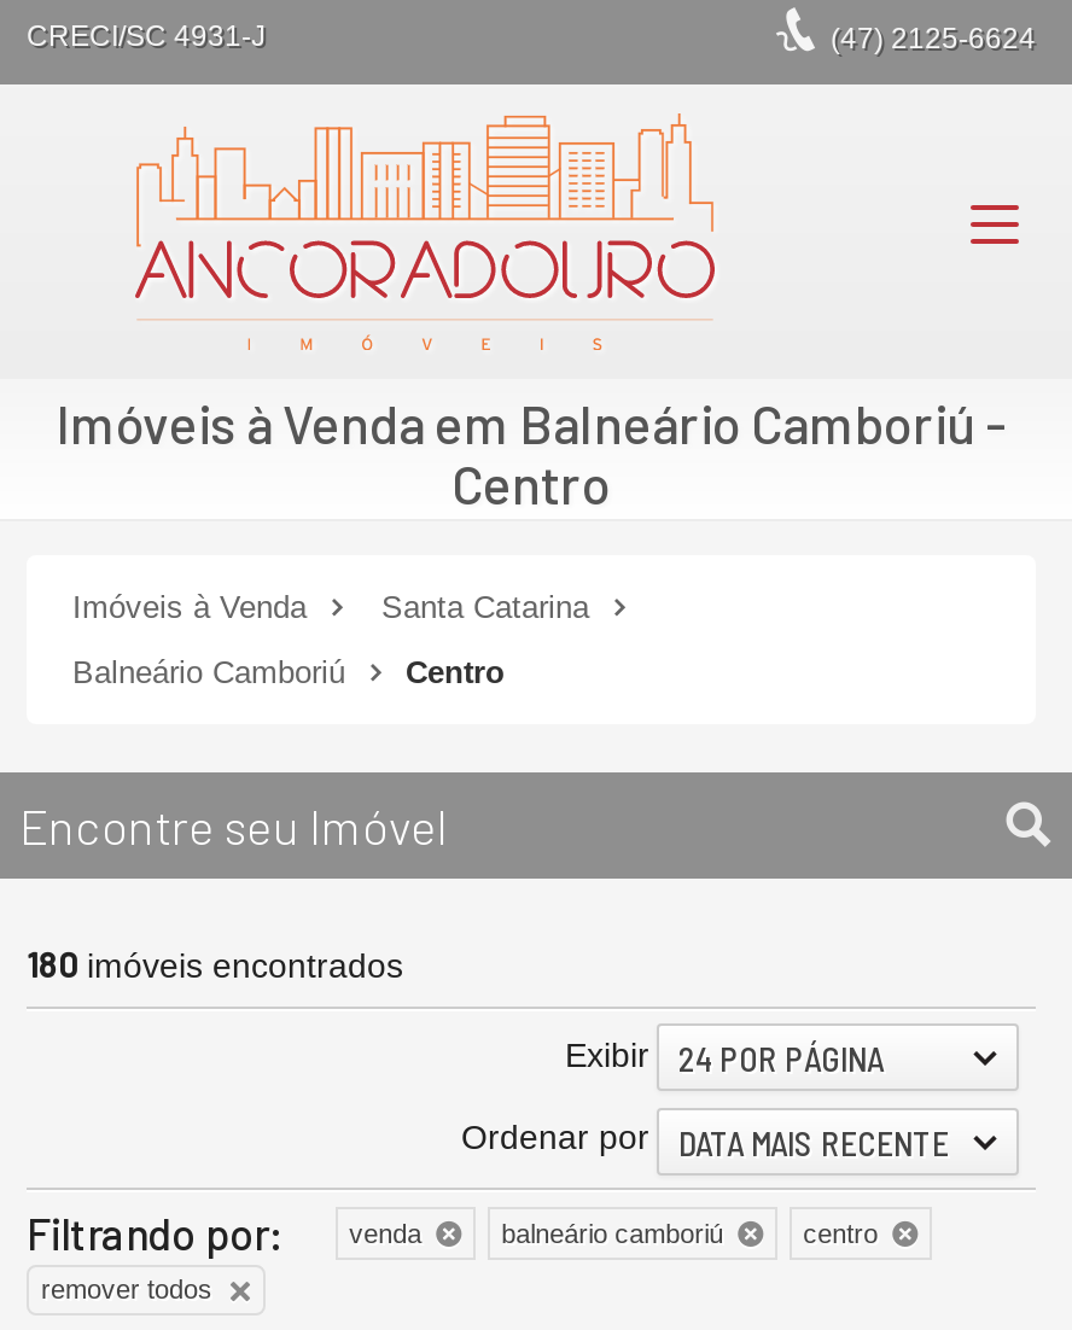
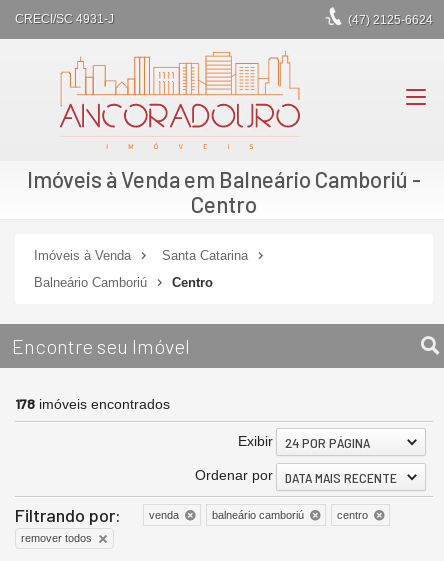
- 180 imóveis encontrados
+ 178 imóveis encontrados
